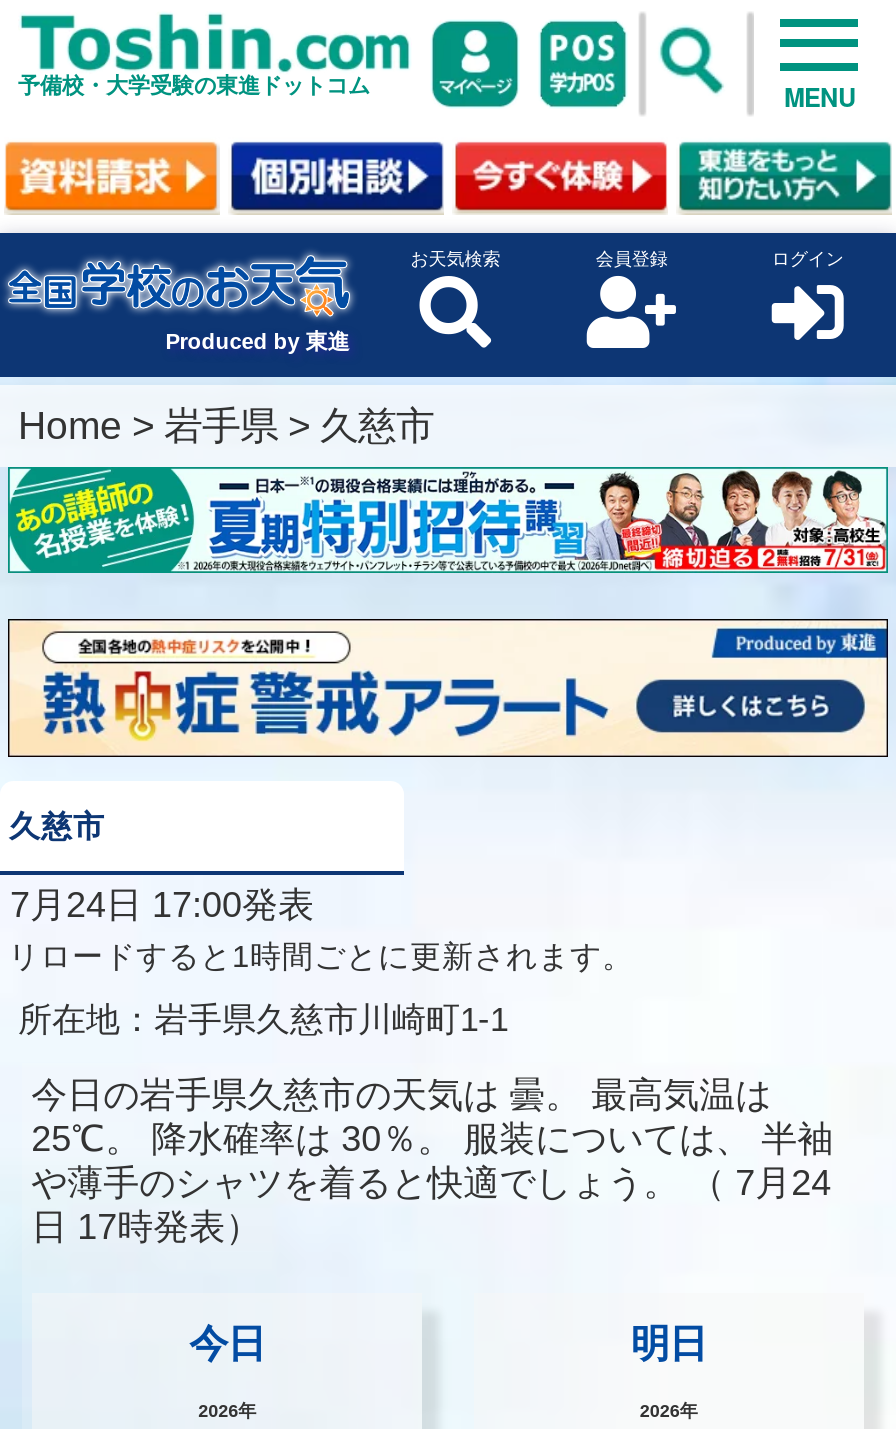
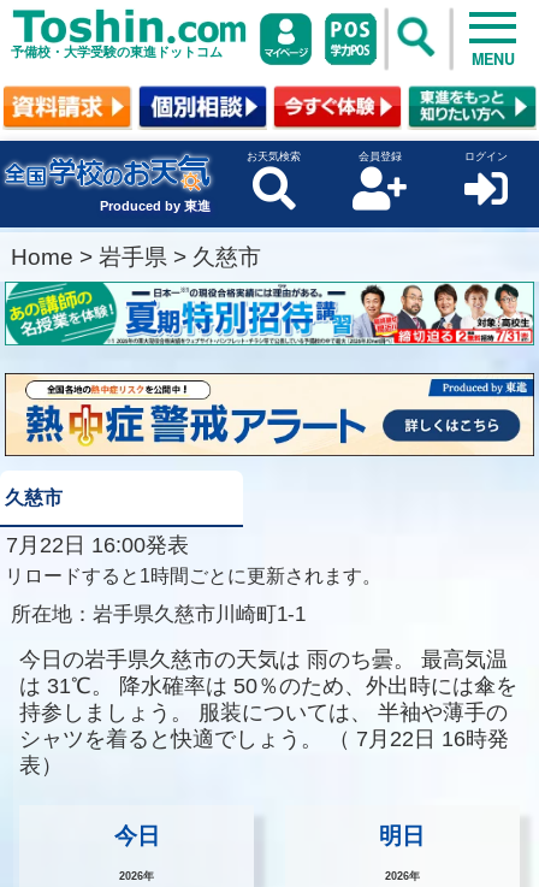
- 7月24日 17:00発表
+ 7月22日 16:00発表

- 今日の岩手県久慈市の天気は 曇。 最高気温は
- 25℃。 降水確率は 30％。 服装については、 半袖
- や薄手のシャツを着ると快適でしょう。（ 7月24
- 日 17時発表）
+ 今日の岩手県久慈市の天気は 雨のち曇。 最高気温
+ は 31℃。 降水確率は 50％のため、外出時には傘を
+ 持参しましょう。 服装については、 半袖や薄手の
+ シャツを着ると快適でしょう。（ 7月22日 16時発
+ 表）
